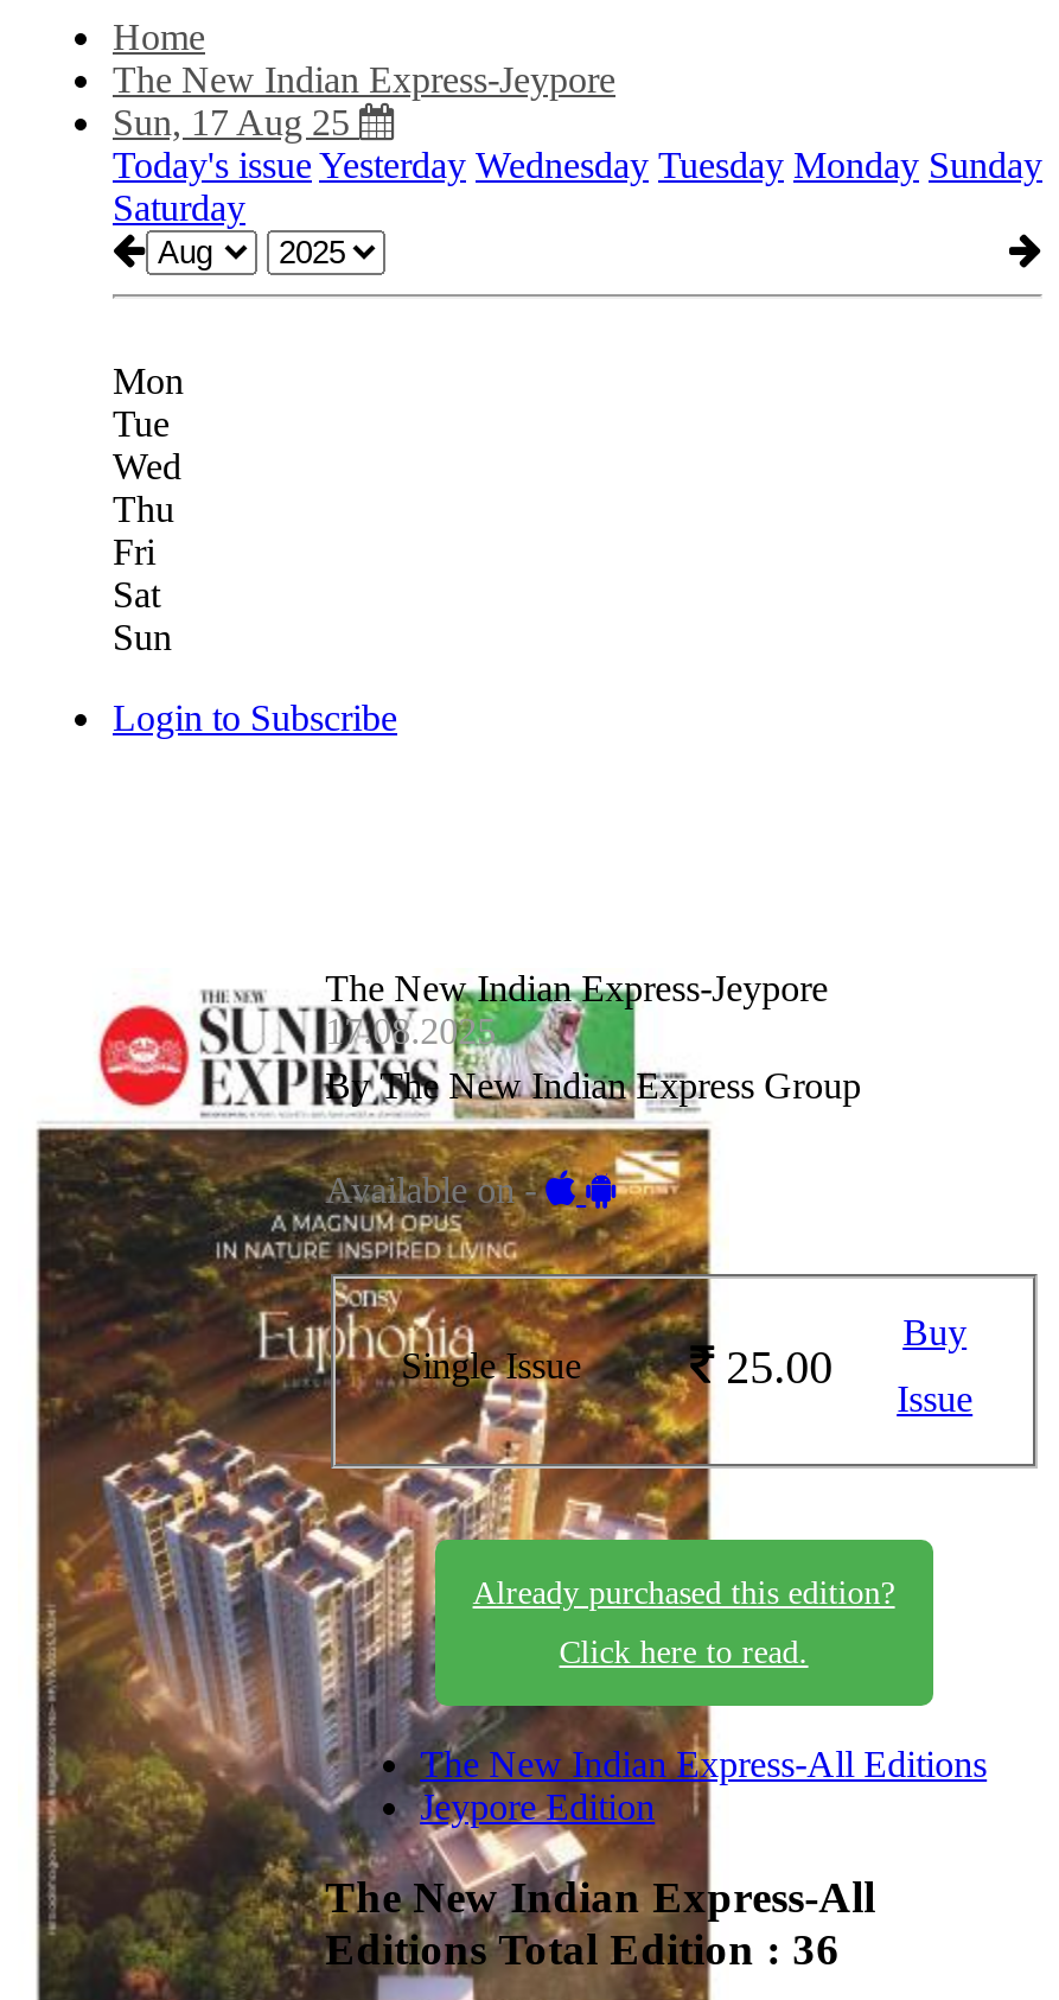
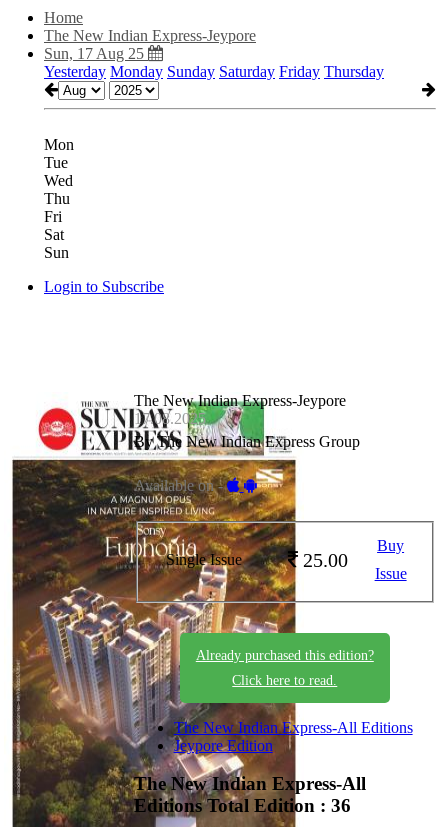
- Today's issue Yesterday Wednesday Tuesday Monday Sunday
- Saturday
+ Yesterday Monday Sunday Saturday Friday Thursday
